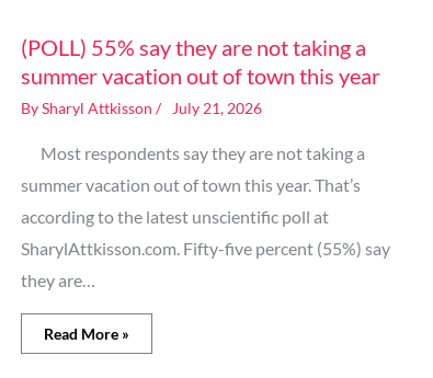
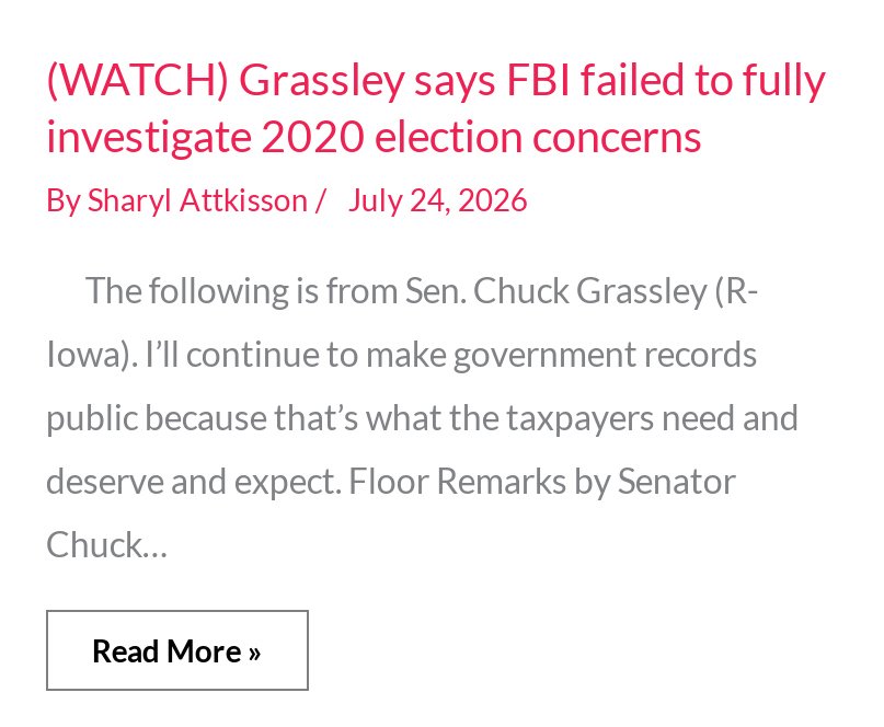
- (POLL) 55% say they are not taking a
- summer vacation out of town this year
- By Sharyl Attkisson / July 21, 2026
+ (WATCH) Grassley says FBI failed to fully
+ investigate 2020 election concerns
+ By Sharyl Attkisson / July 24, 2026

- Most respondents say they are not taking a
+ The following is from Sen. Chuck Grassley (R-

- summer vacation out of town this year. That’s
+ Iowa). I’ll continue to make government records

- according to the latest unscientific poll at
+ public because that’s what the taxpayers need and

- SharylAttkisson.com. Fifty-five percent (55%) say
+ deserve and expect. Floor Remarks by Senator

- they are…
+ Chuck…
